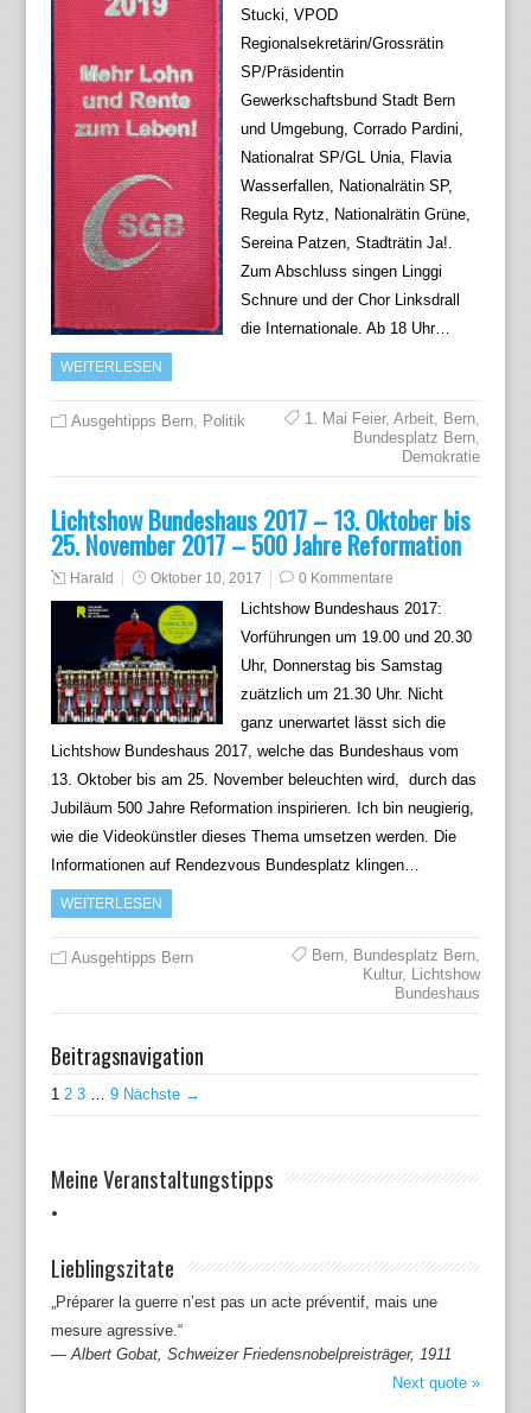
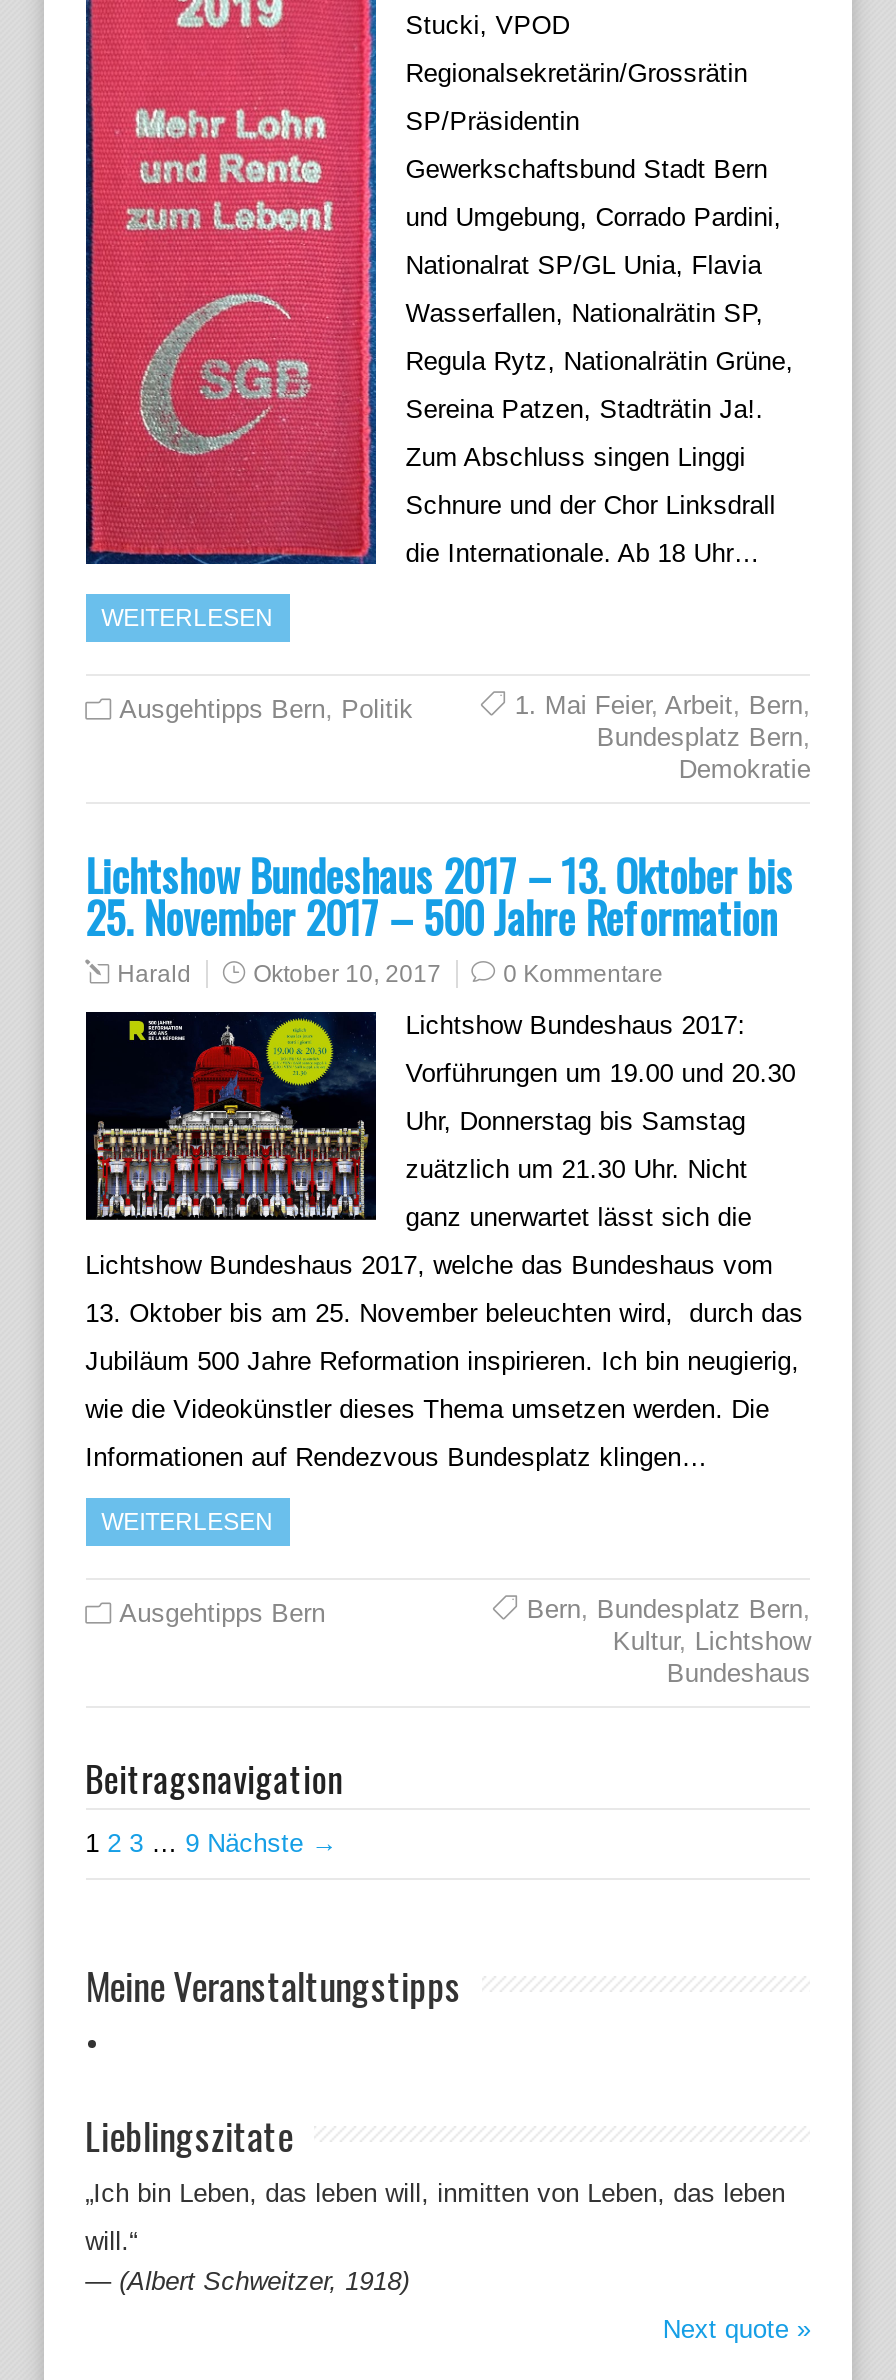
- „Préparer la guerre n’est pas un acte préventif, mais une
+ „Ich bin Leben, das leben will, inmitten von Leben, das leben

- mesure agressive.“
- — Albert Gobat, Schweizer Friedensnobelpreisträger, 1911
+ will.“
+ — (Albert Schweitzer, 1918)
